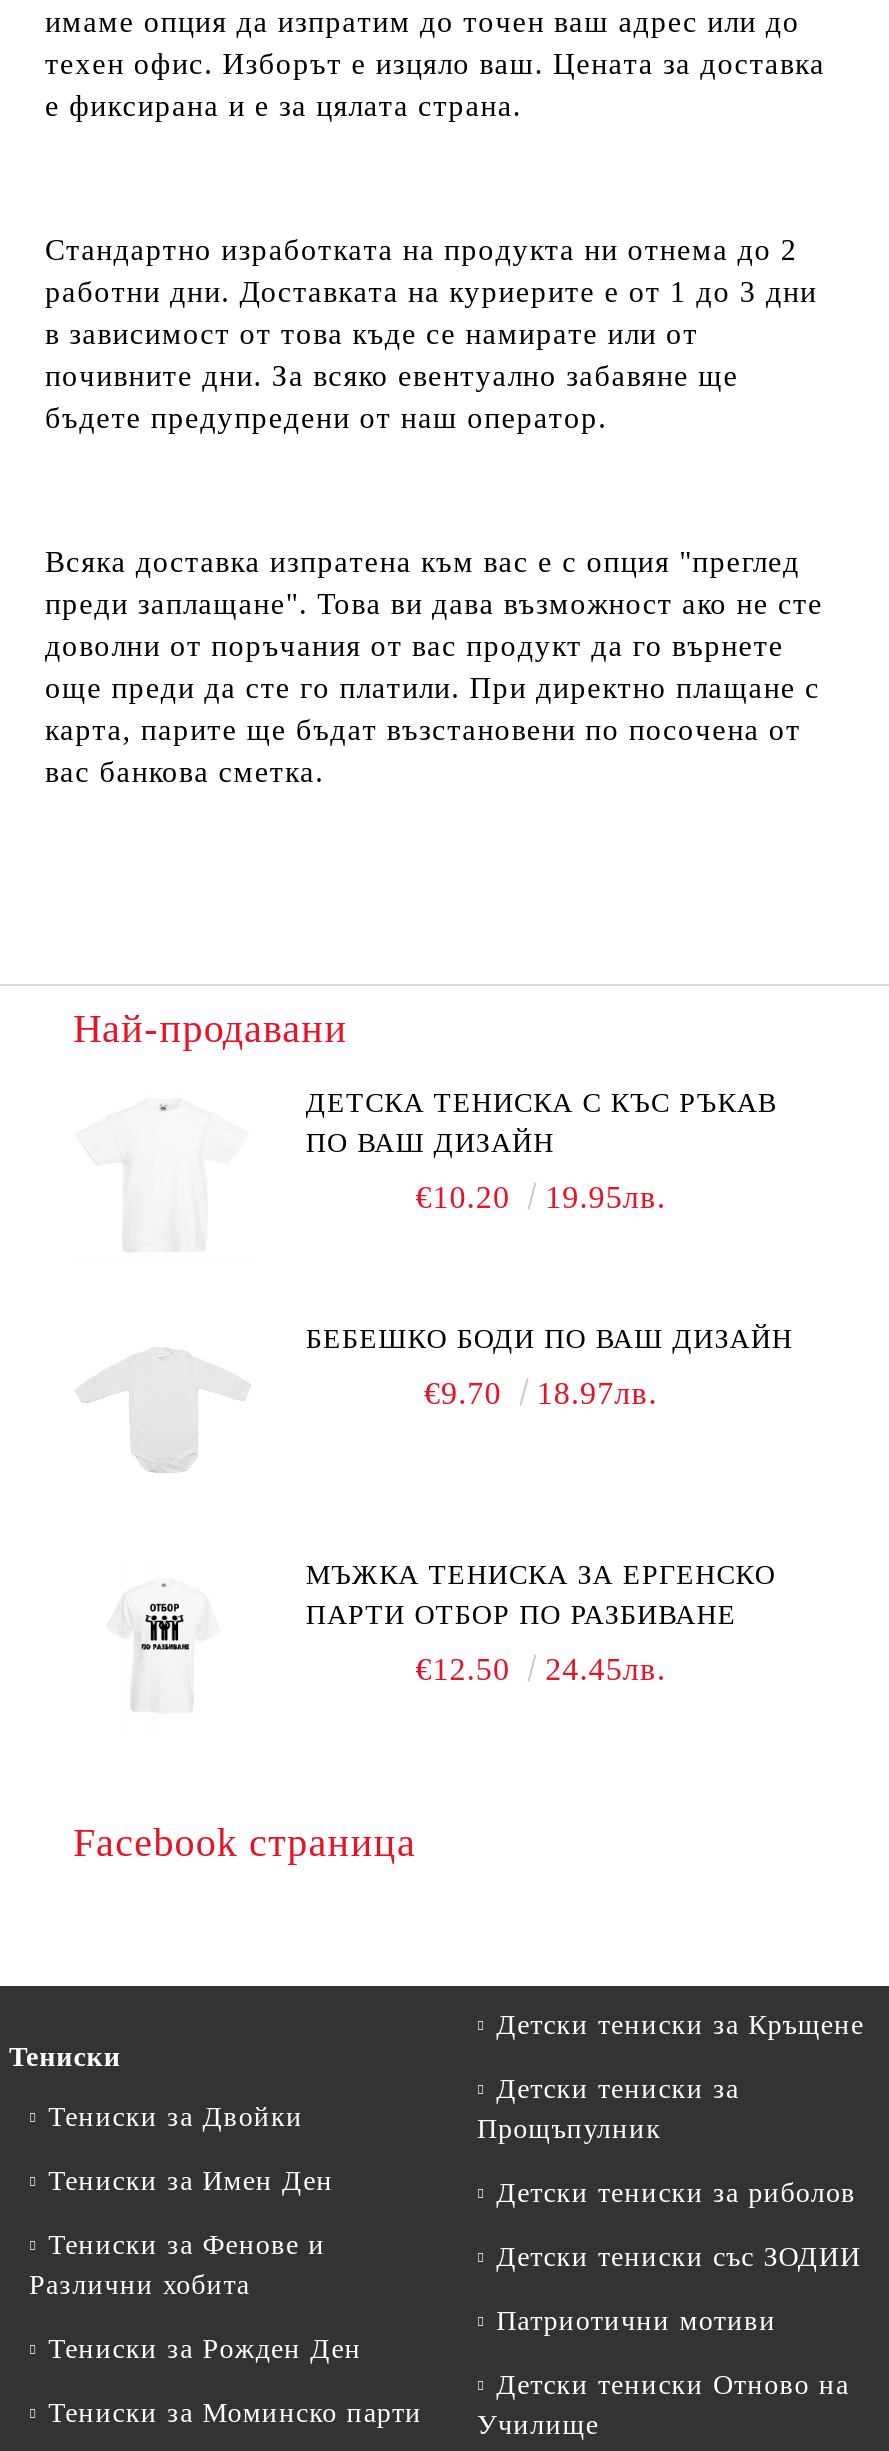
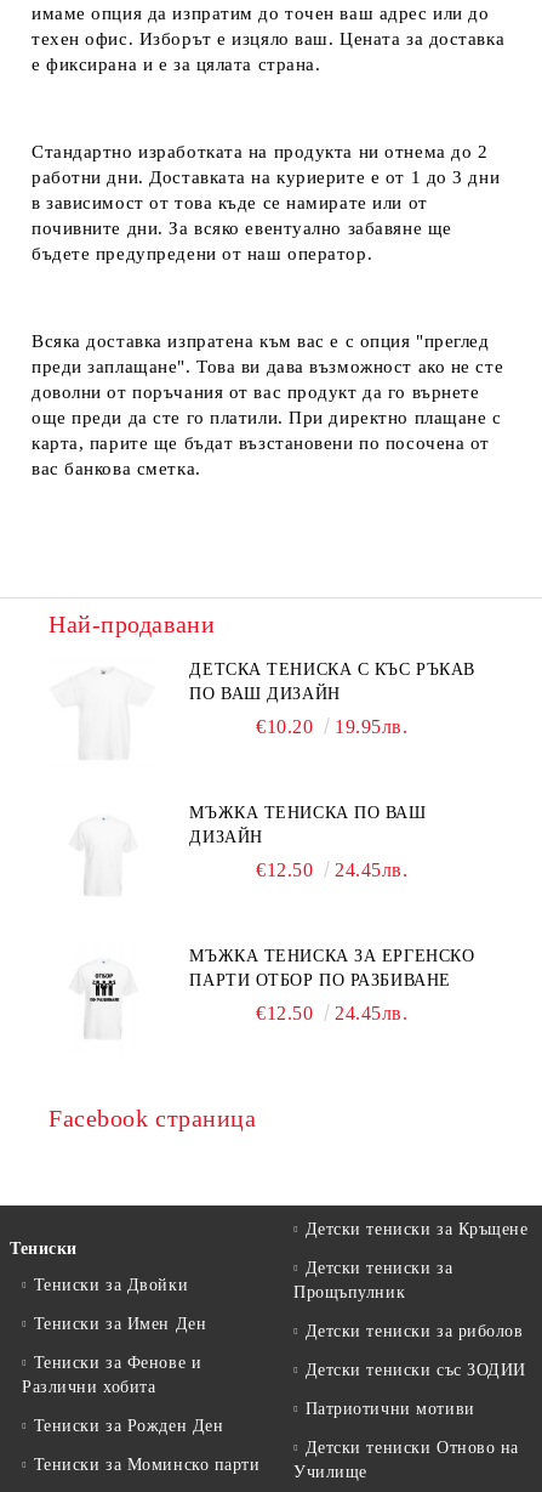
- БЕБЕШКО БОДИ ПО ВАШ ДИЗАЙН
+ МЪЖКА ТЕНИСКА ПО ВАШ
+ ДИЗАЙН

- €9.70
- 18.97лв.
+ €12.50
+ 24.45лв.
